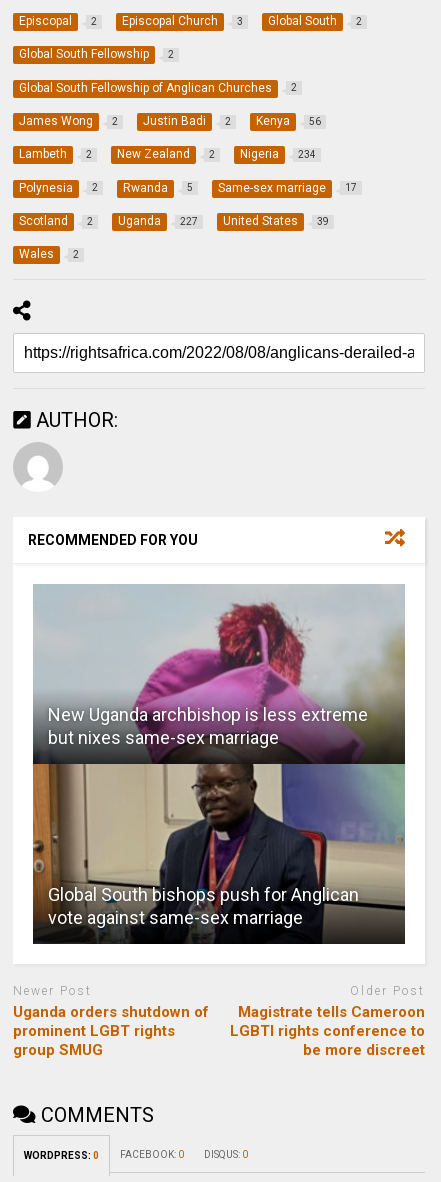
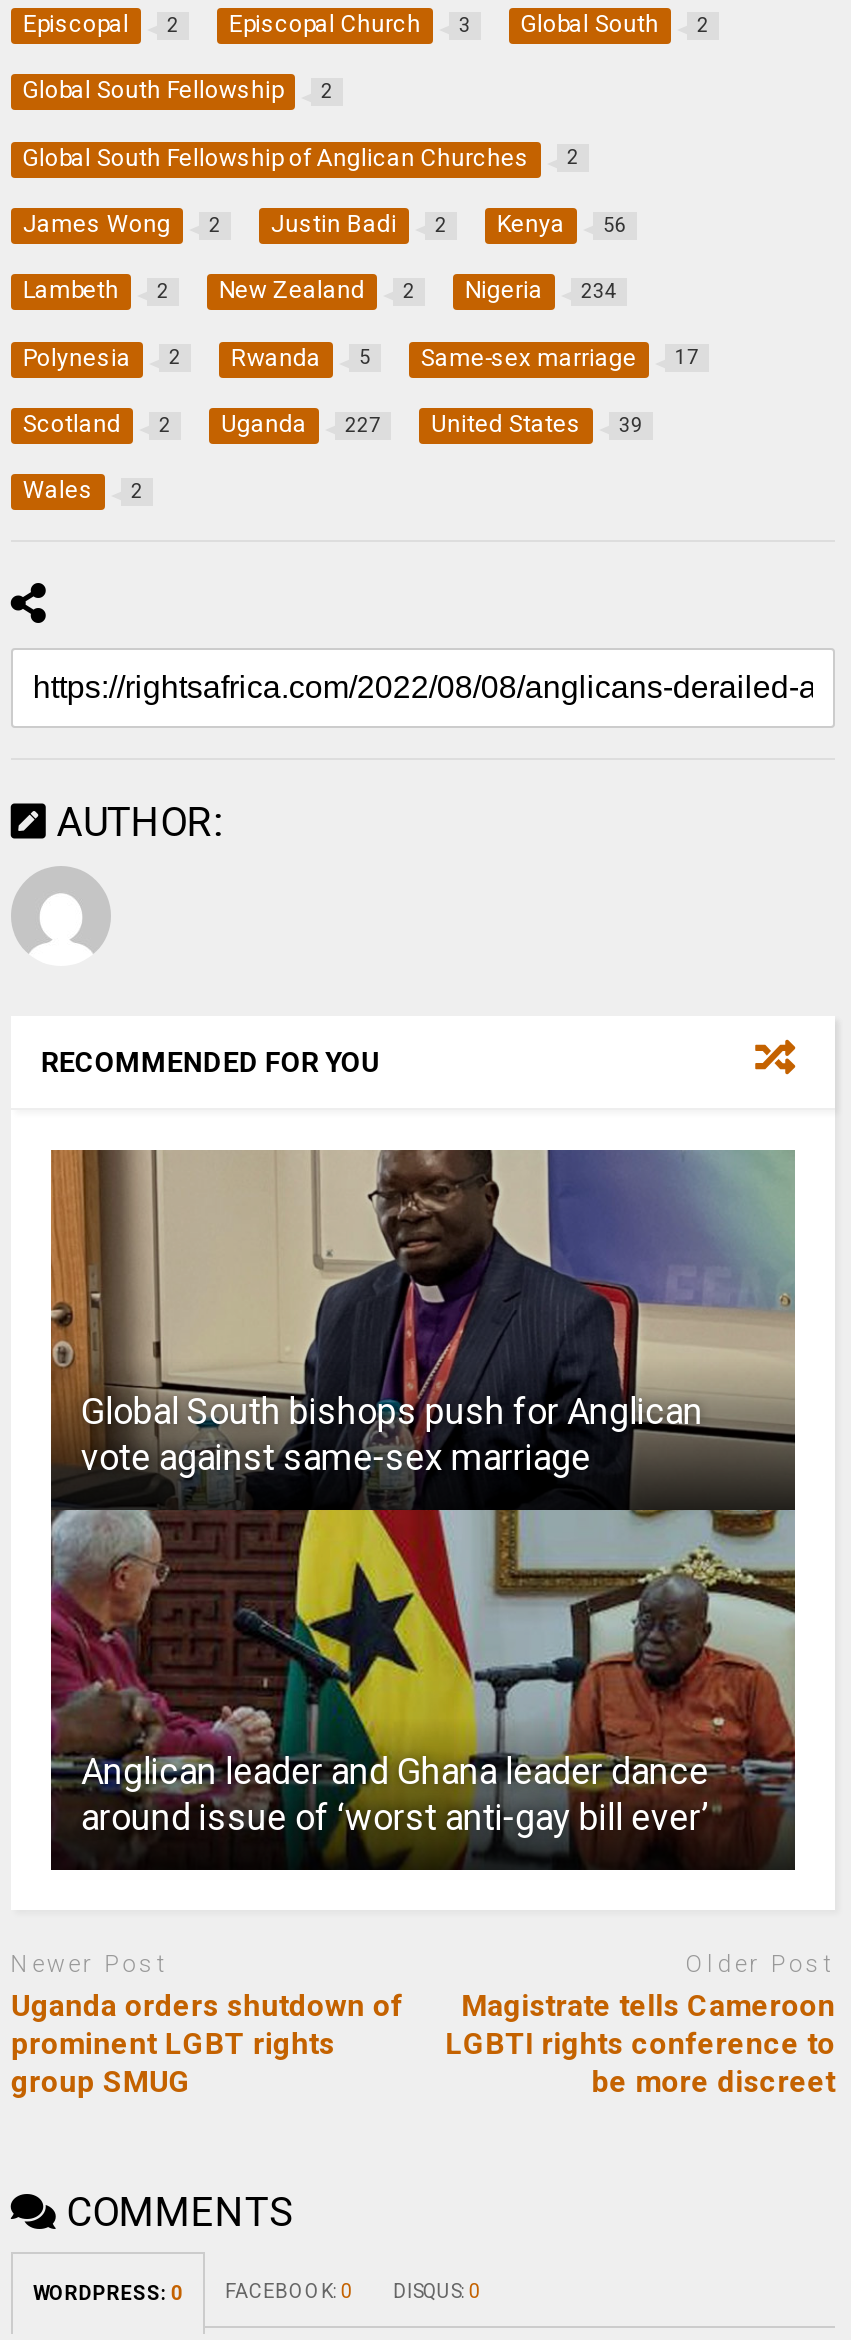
- [image]
- New Uganda archbishop is less extreme
- but nixes same-sex marriage

moved up: [image] | Global South bishops push for Anglican | vote against same-sex marriage

+ [image]
+ Anglican leader and Ghana leader dance
+ around issue of ‘worst anti-gay bill ever’
